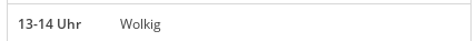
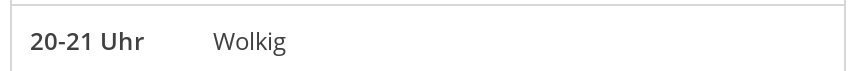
- 13-14 Uhr
+ 20-21 Uhr
